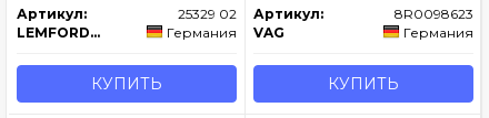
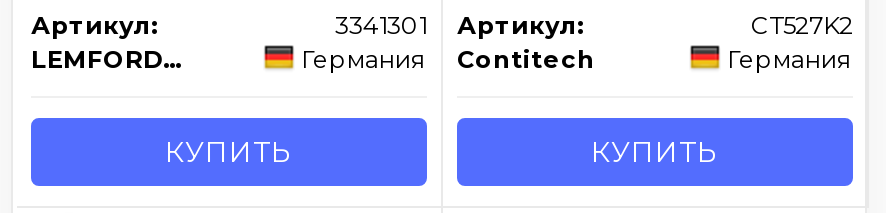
- 25329 02 Артикул:
+ 3341301 Артикул:

- 8R0098623
- VAG
+ CT527K2
+ Contitech
